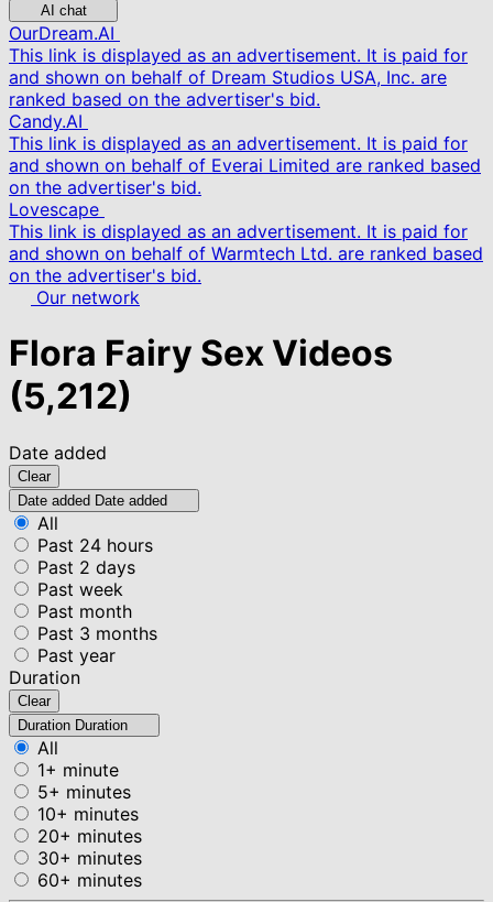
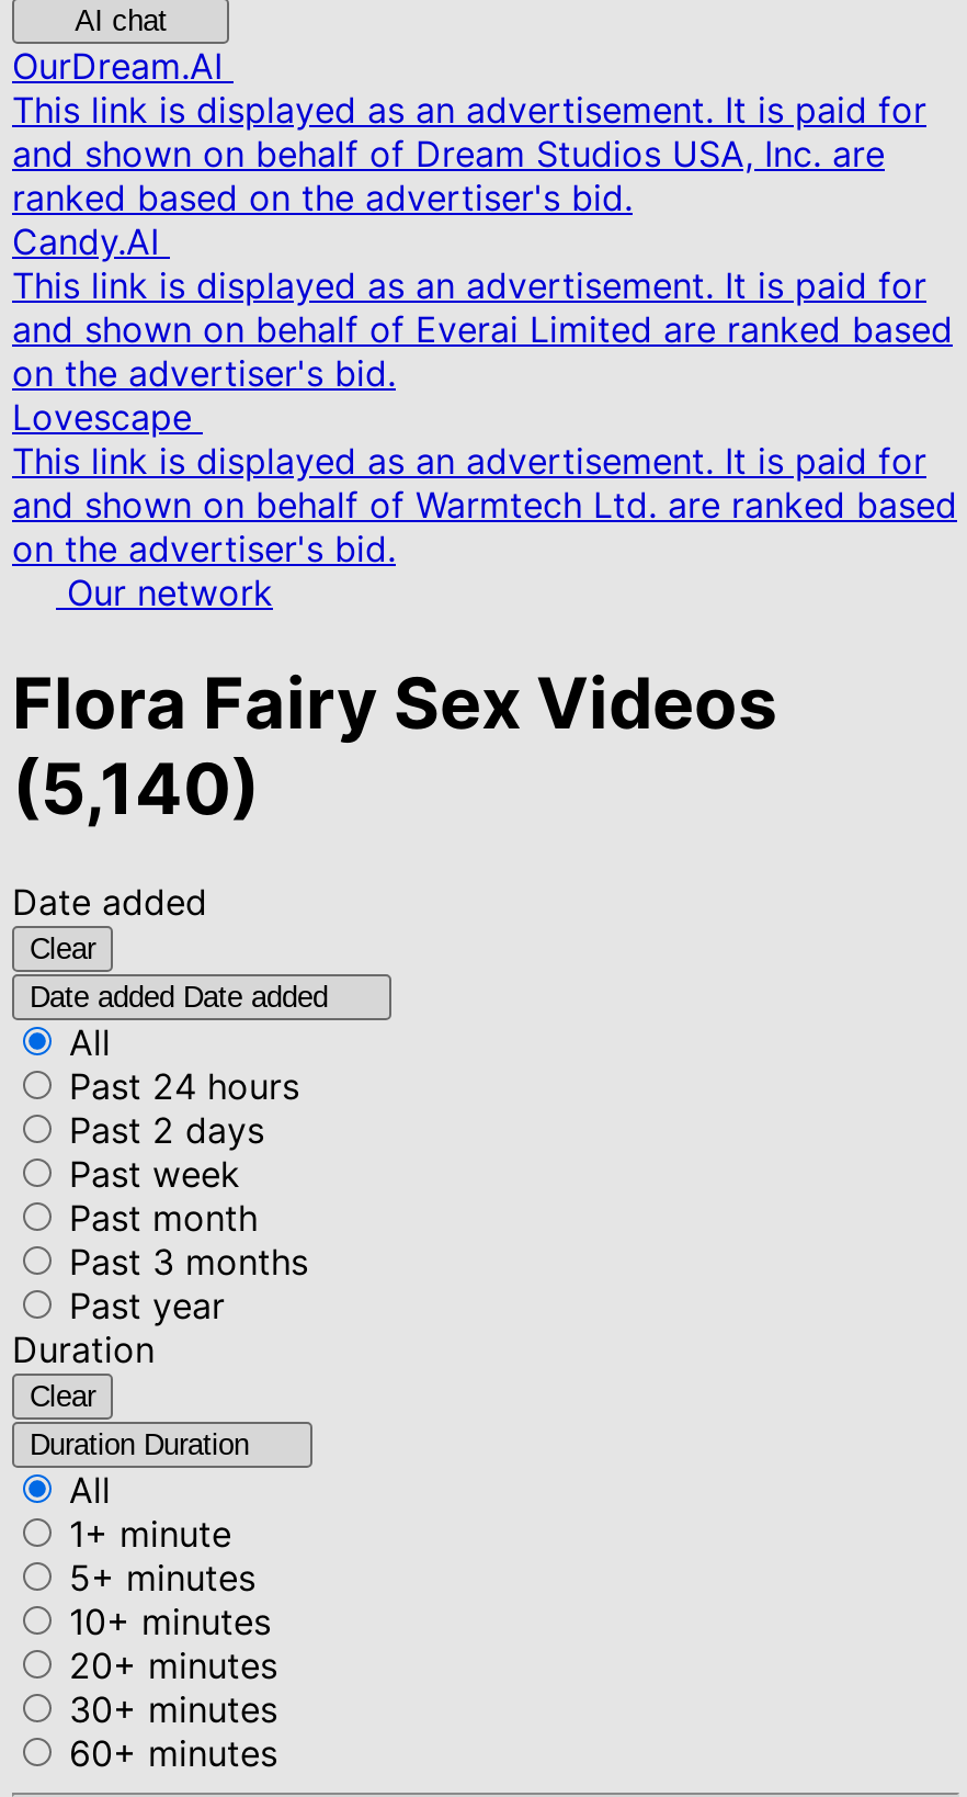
- (5,212)
+ (5,140)
